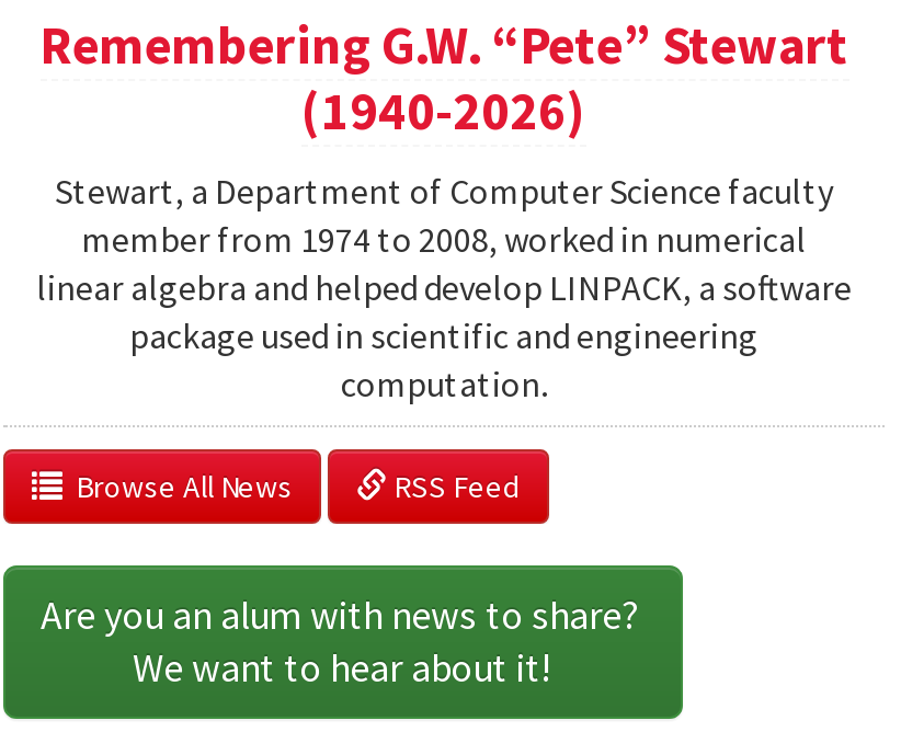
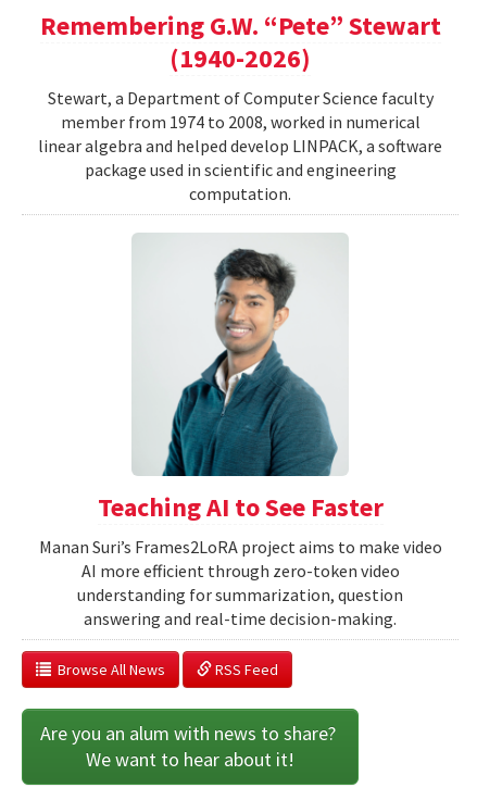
+ [image]
+ Teaching AI to See Faster
+ Manan Suri’s Frames2LoRA project aims to make video
+ AI more efficient through zero-token video
+ understanding for summarization, question
+ answering and real-time decision-making.
